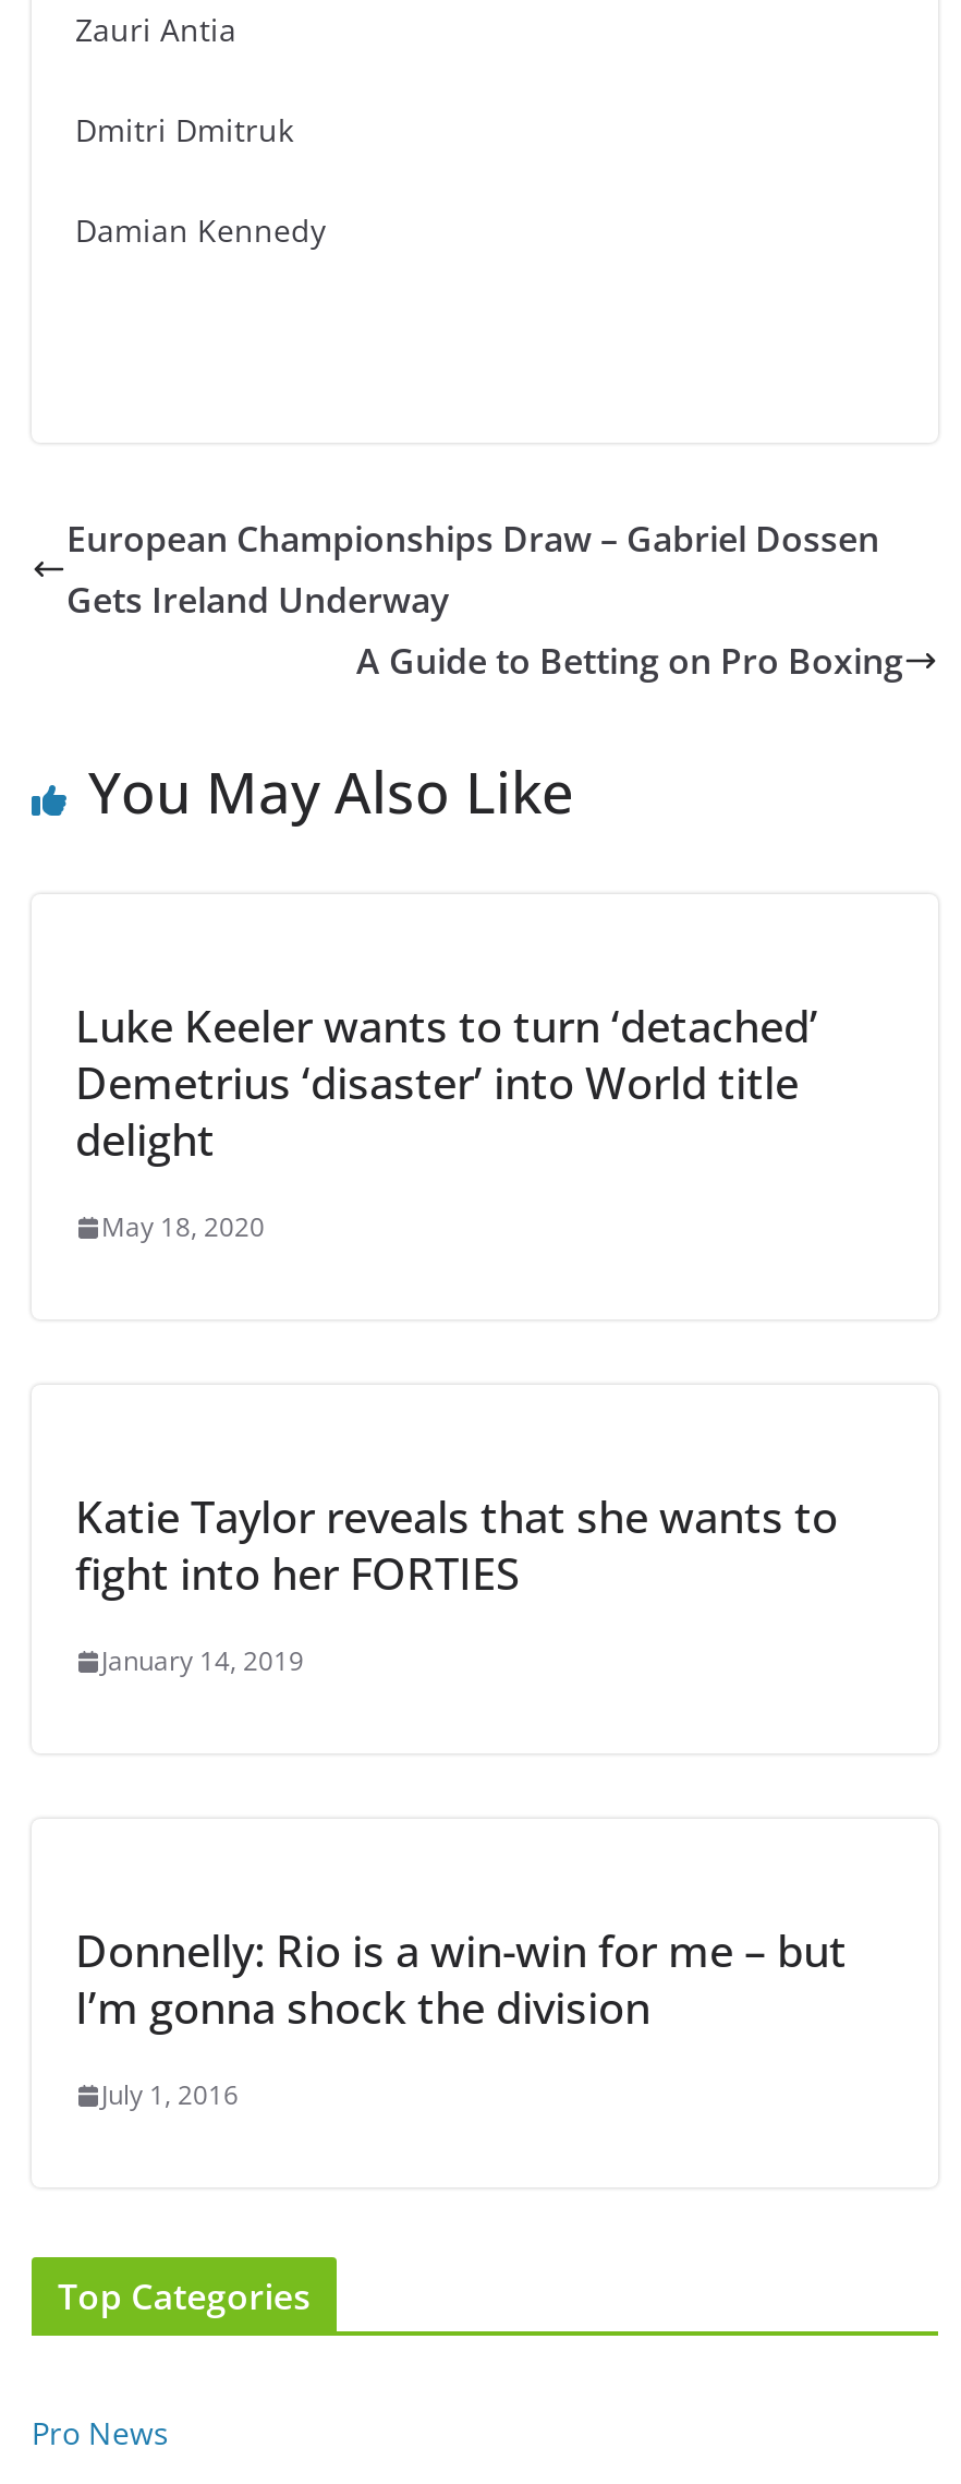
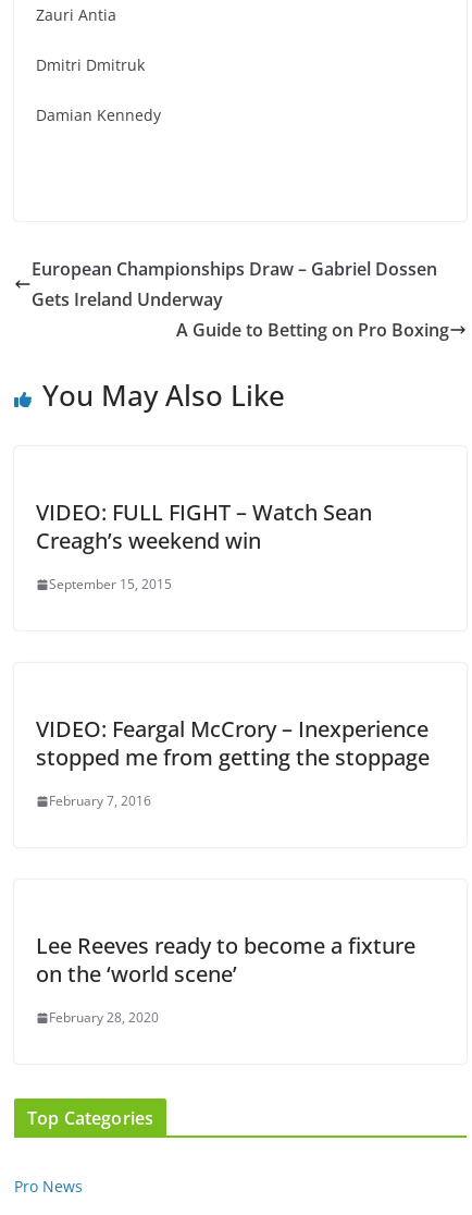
- Luke Keeler wants to turn ‘detached’
- Demetrius ‘disaster’ into World title
- delight
+ VIDEO: FULL FIGHT – Watch Sean
+ Creagh’s weekend win

- May 18, 2020
+ September 15, 2015

- Katie Taylor reveals that she wants to
- fight into her FORTIES
+ VIDEO: Feargal McCrory – Inexperience
+ stopped me from getting the stoppage

- January 14, 2019
+ February 7, 2016

- Donnelly: Rio is a win-win for me – but
- I’m gonna shock the division
+ Lee Reeves ready to become a fixture
+ on the ‘world scene’

- July 1, 2016
+ February 28, 2020
